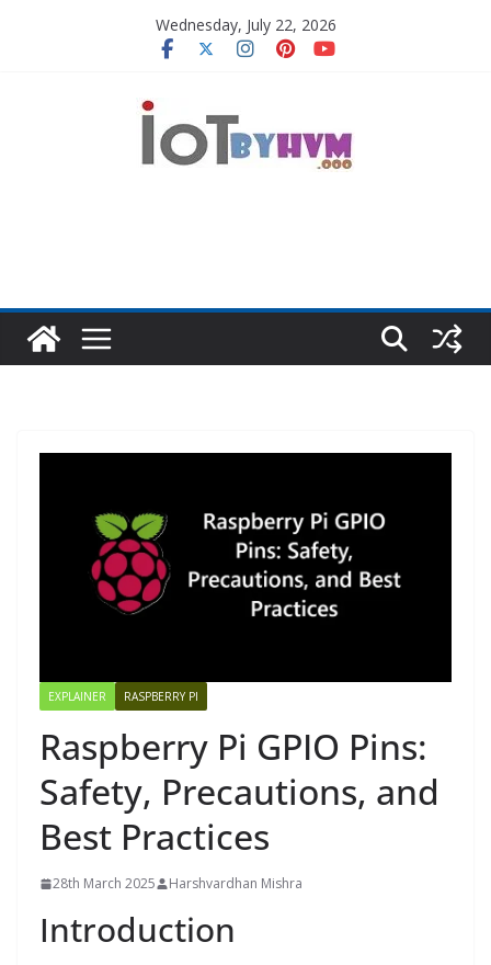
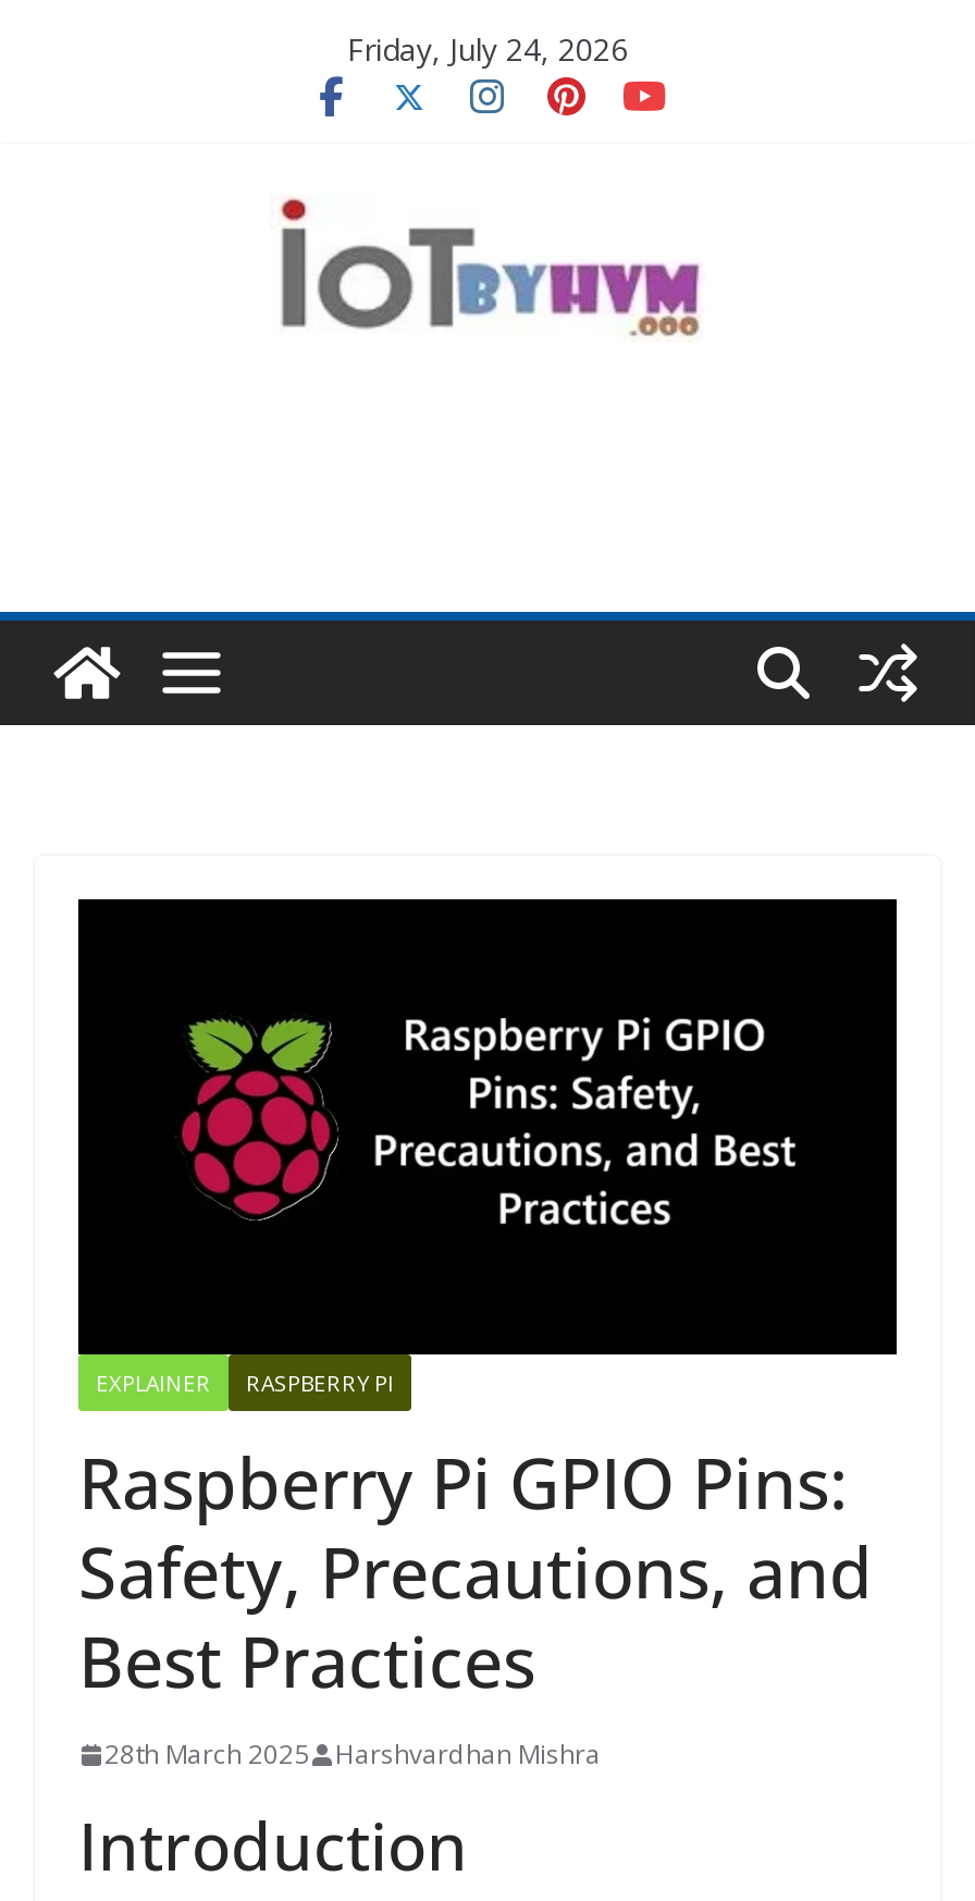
- Wednesday, July 22, 2026
+ Friday, July 24, 2026
